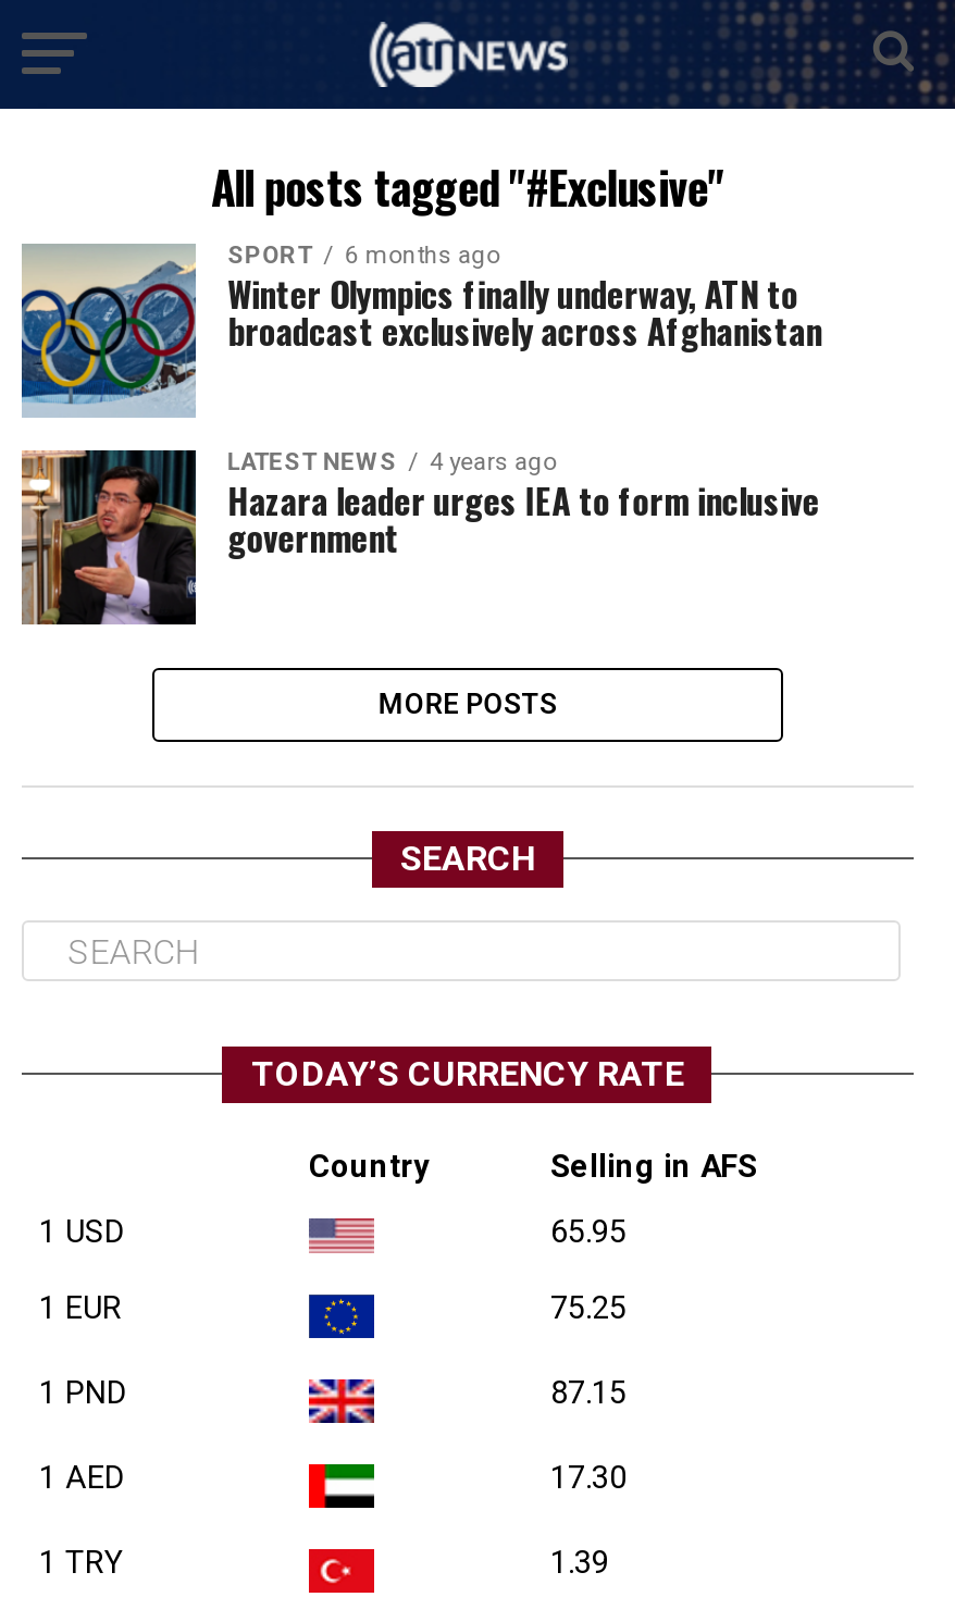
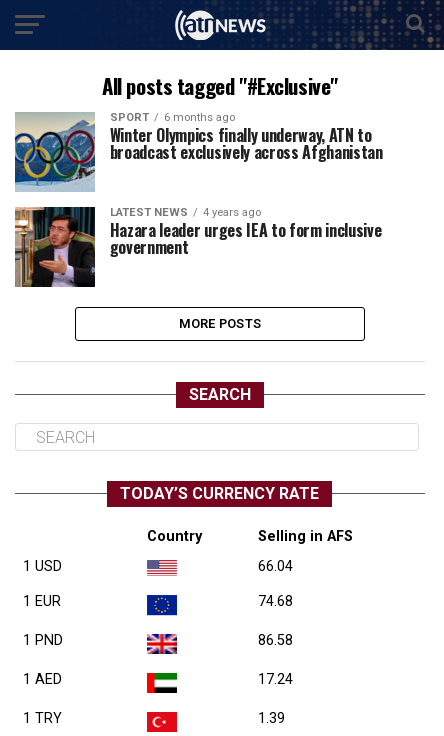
- 65.95
+ 66.04

- 75.25
+ 74.68

- 87.15
+ 86.58

- 17.30
+ 17.24
